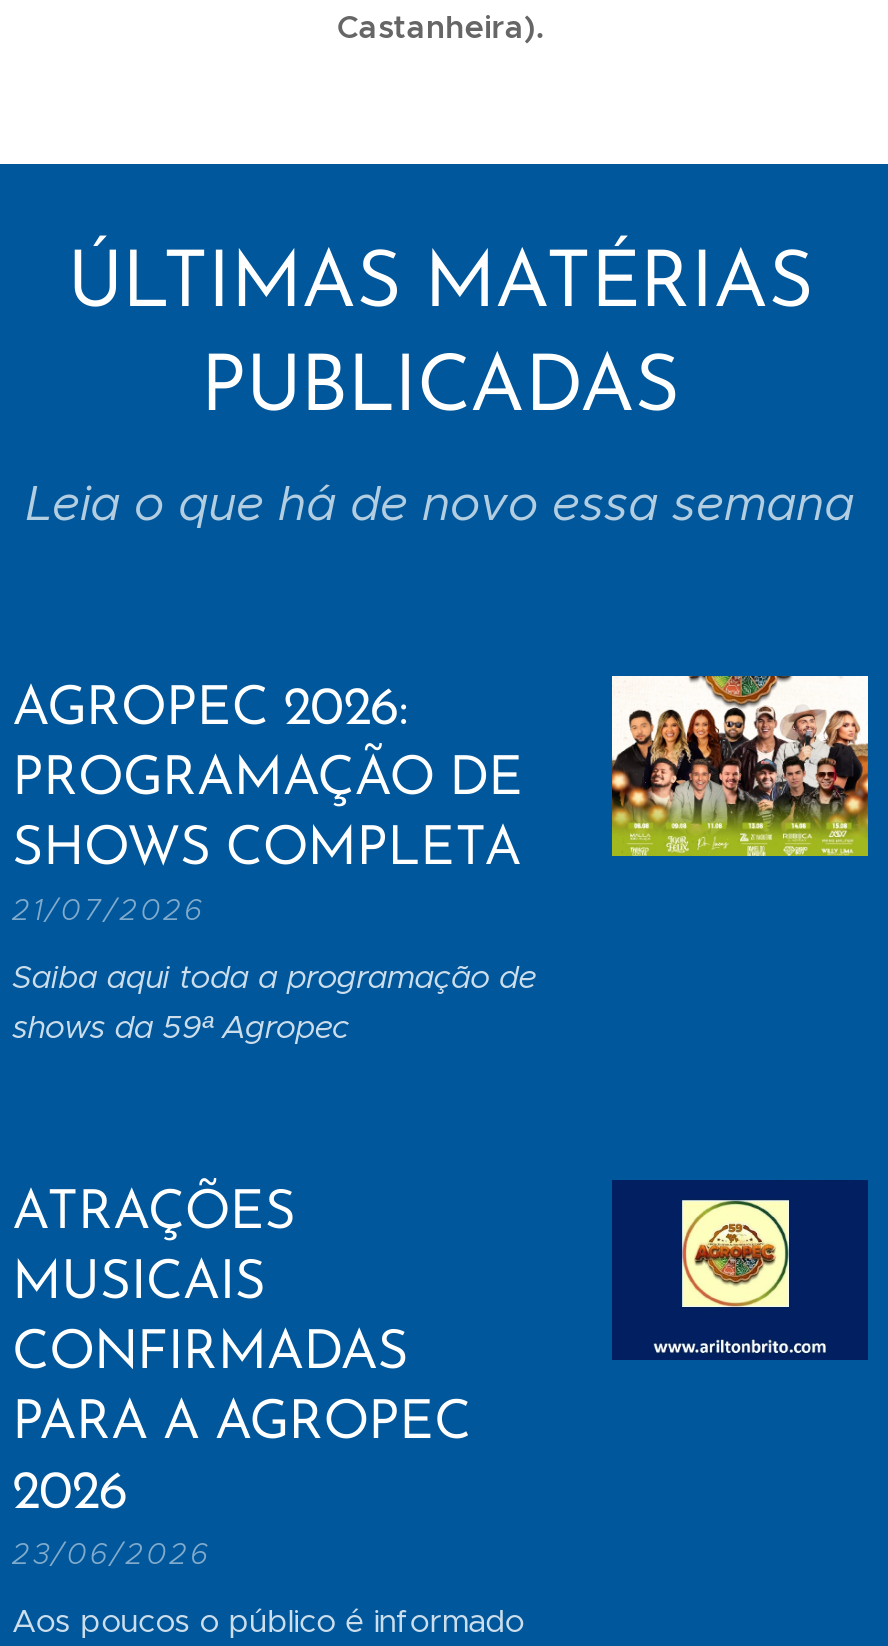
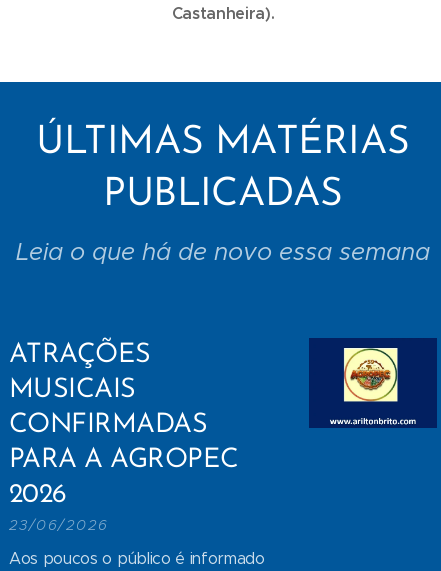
- [image]
- AGROPEC 2026:
- PROGRAMAÇÃO DE
- SHOWS COMPLETA
- 21/07/2026
- Saiba aqui toda a programação de
- shows da 59ª Agropec
